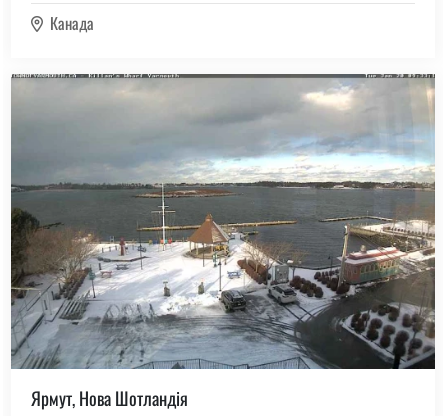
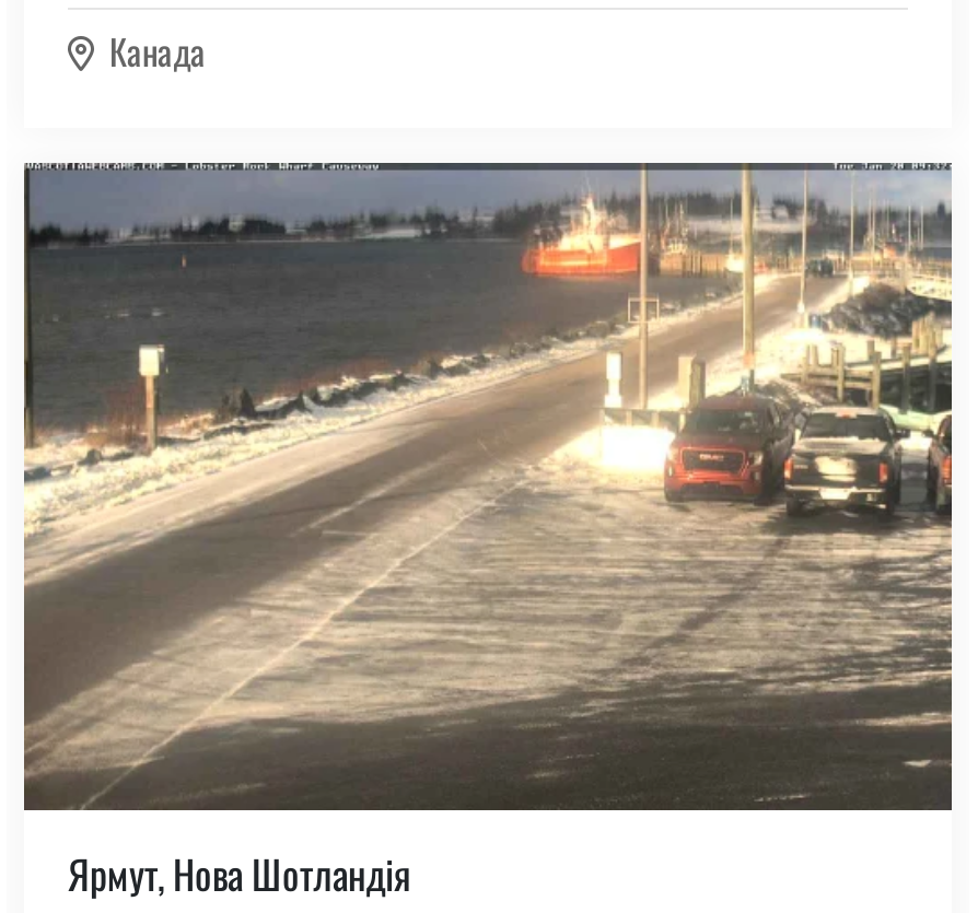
- [image]
+ [image]
